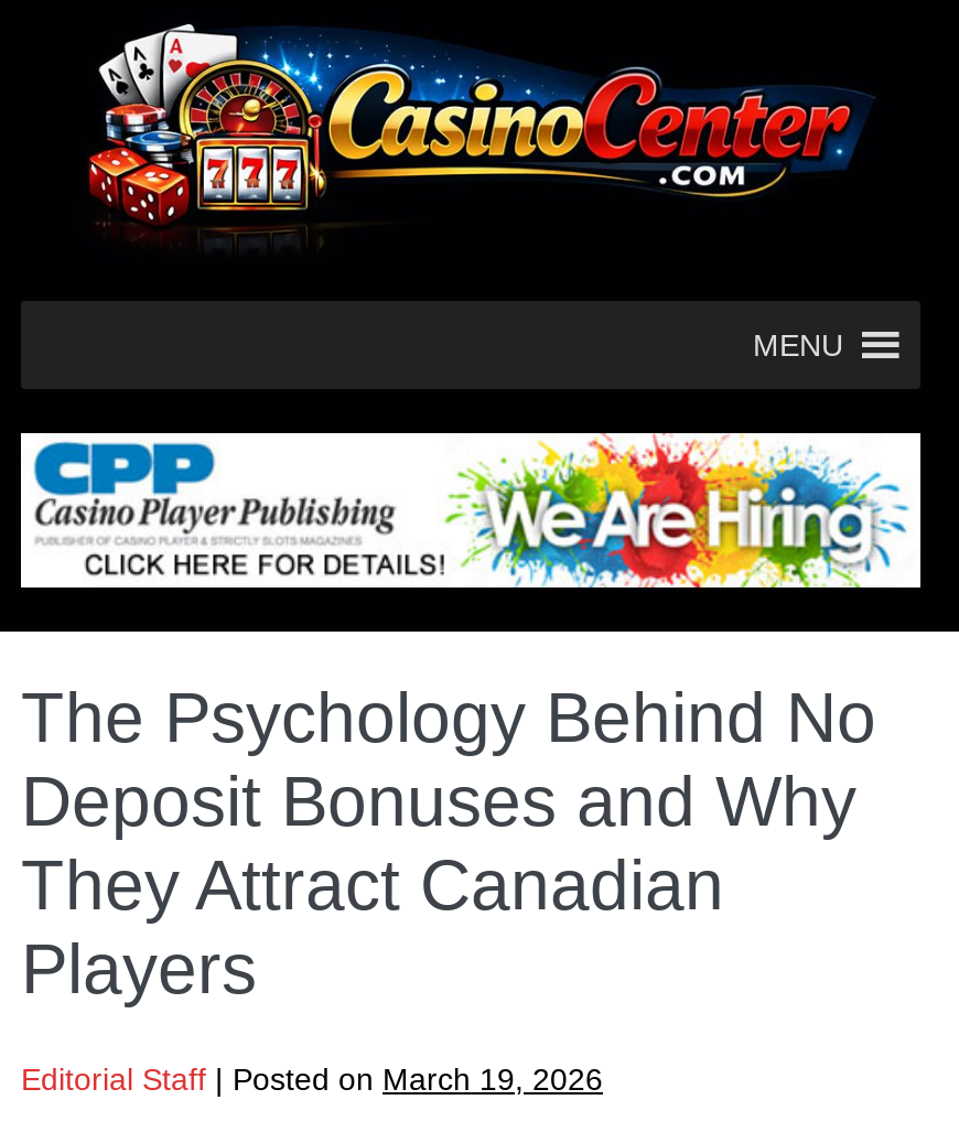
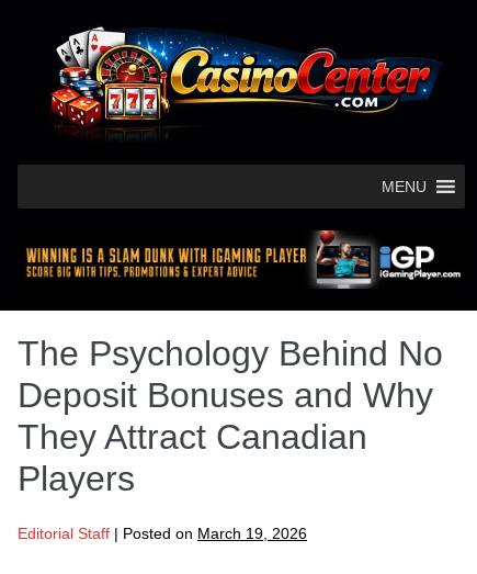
- [image]
+ [image]
